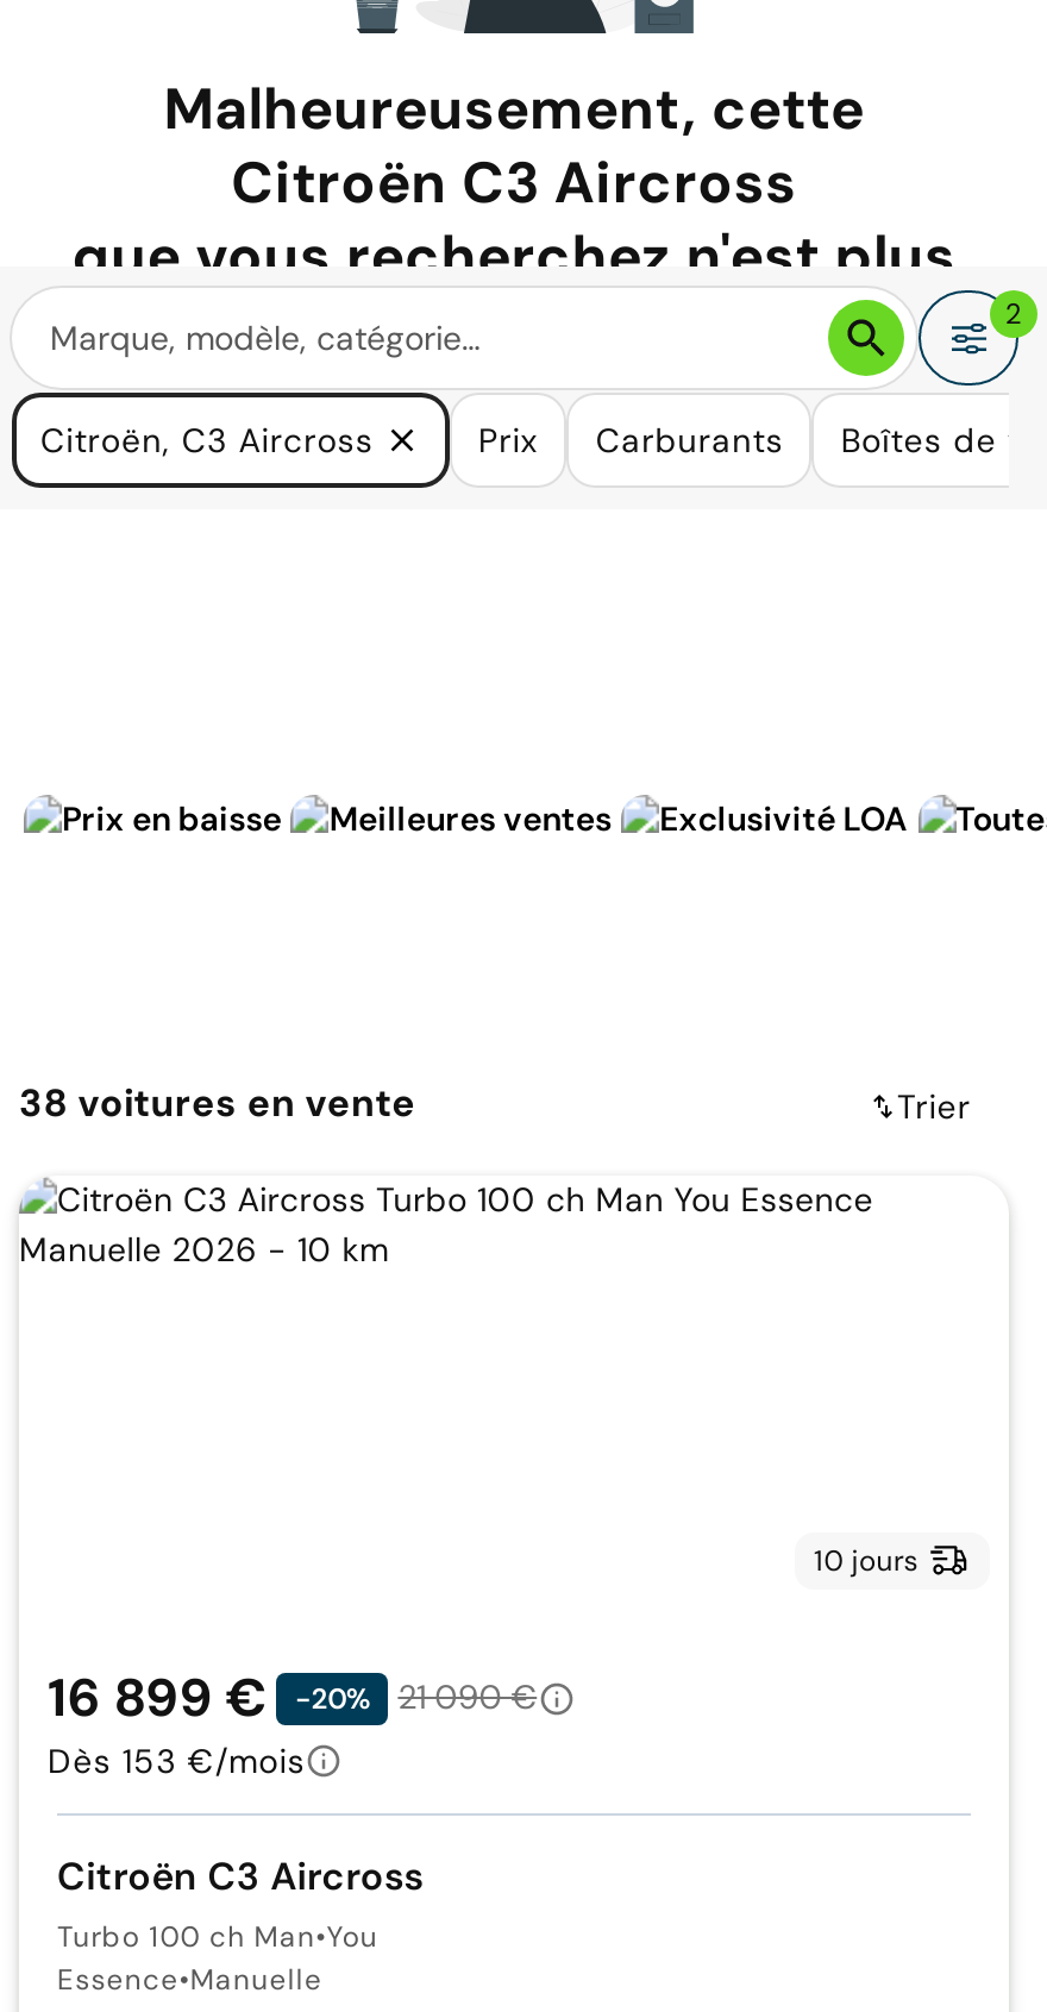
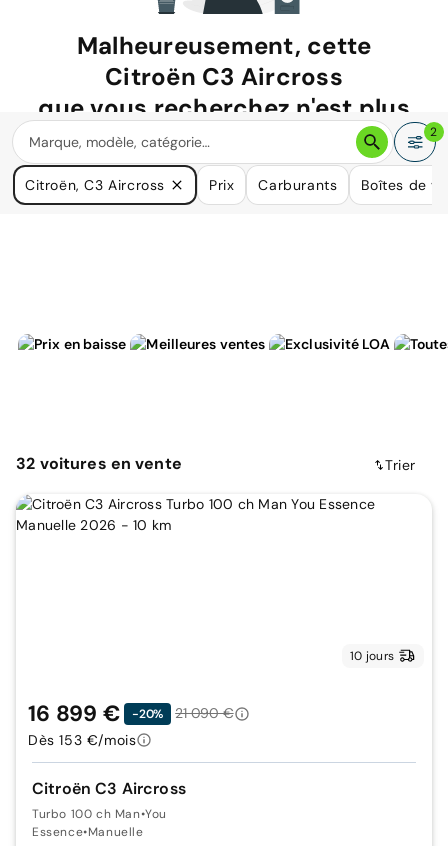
- 38 voitures en vente
+ 32 voitures en vente
